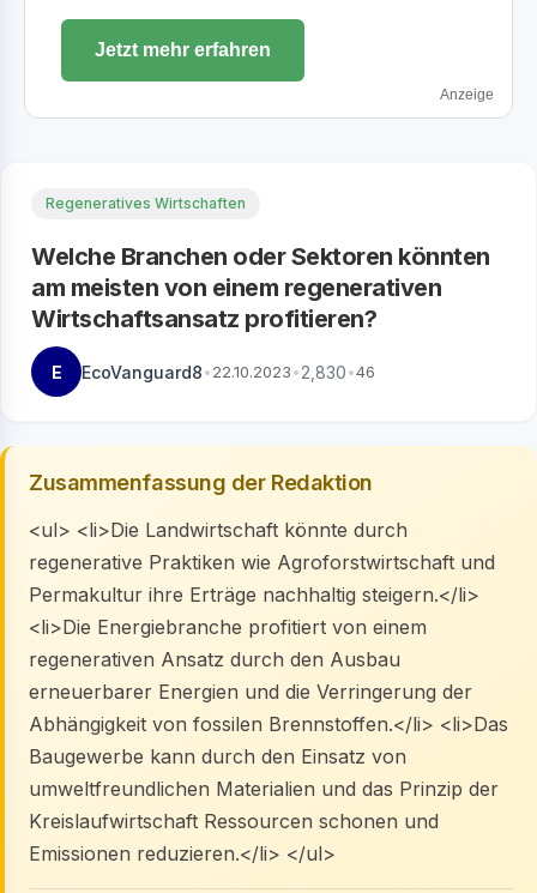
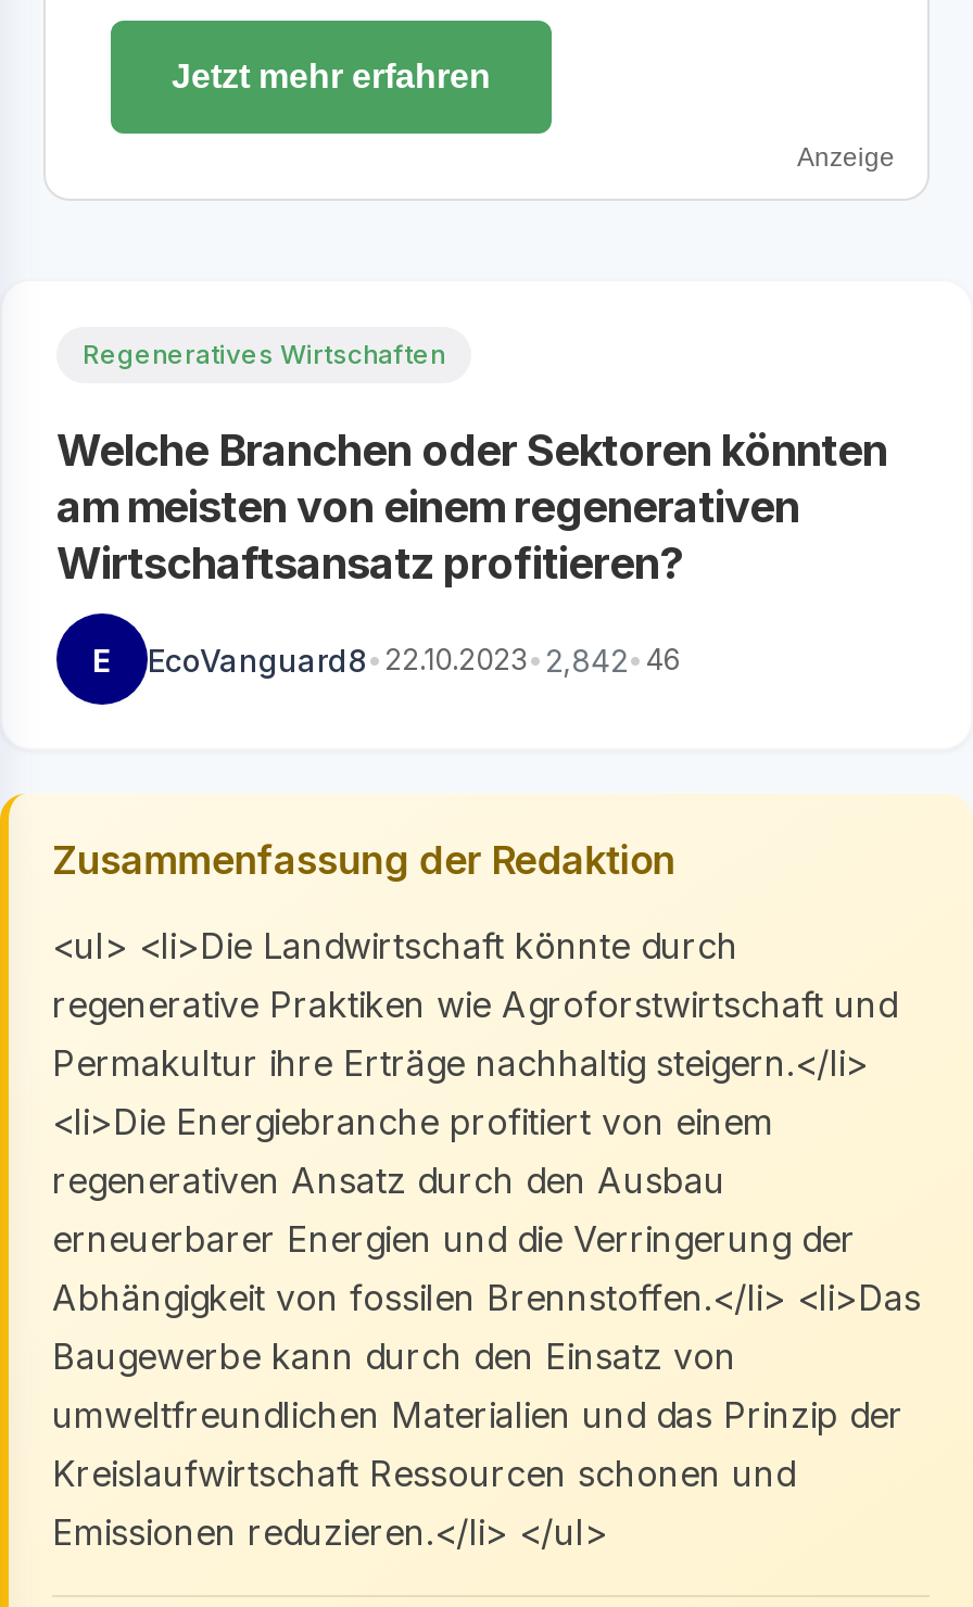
- E EcoVanguard8 • 22.10.2023 • 2,830 • 46
+ E EcoVanguard8 • 22.10.2023 • 2,842 • 46
